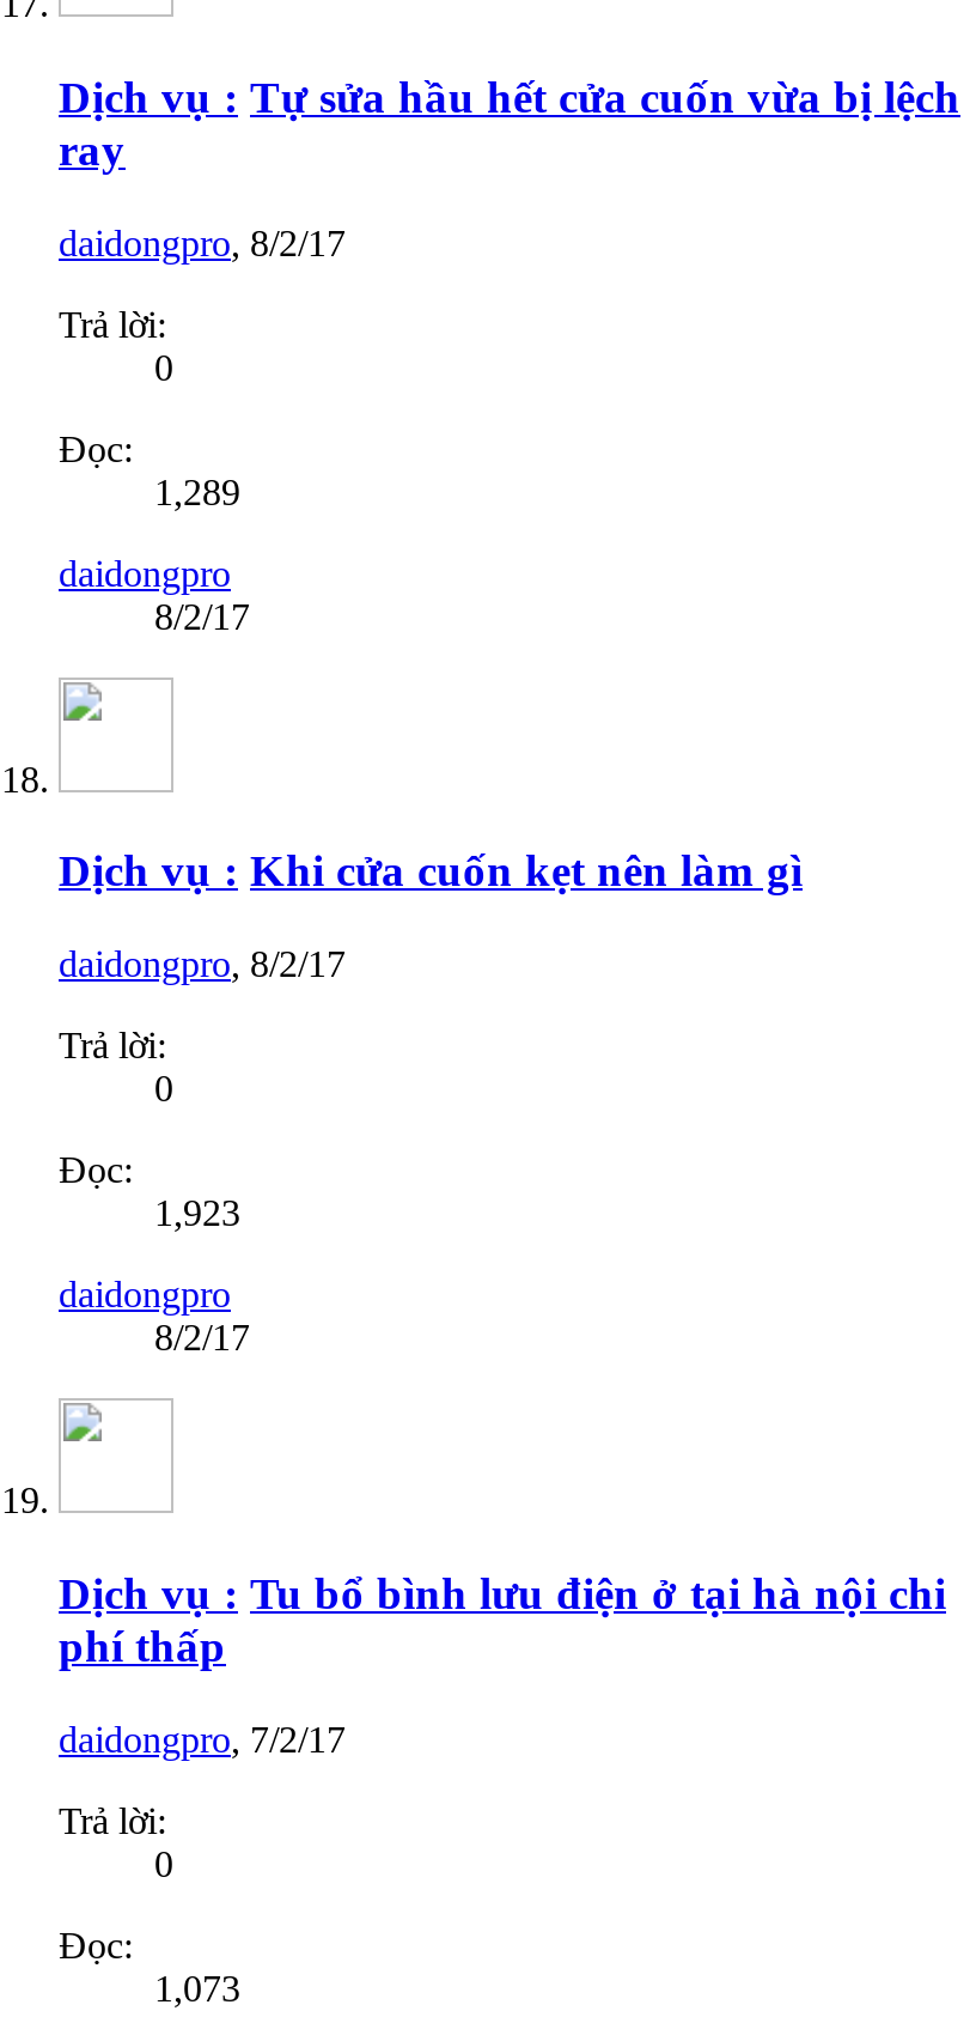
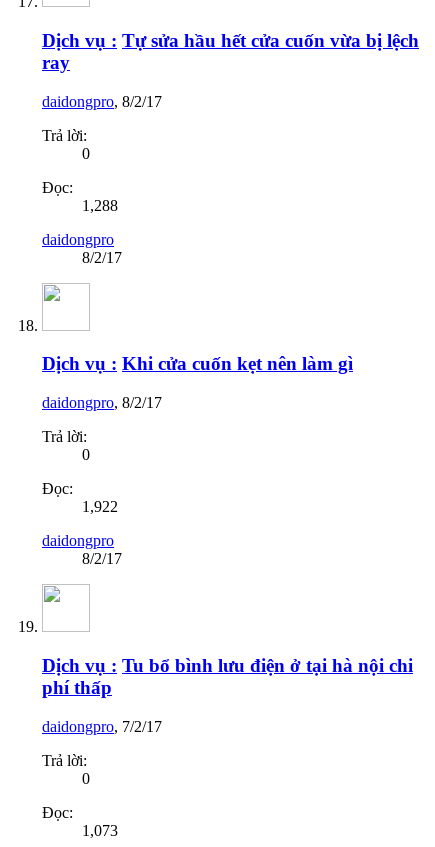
- 1,289
+ 1,288

- 1,923
+ 1,922
